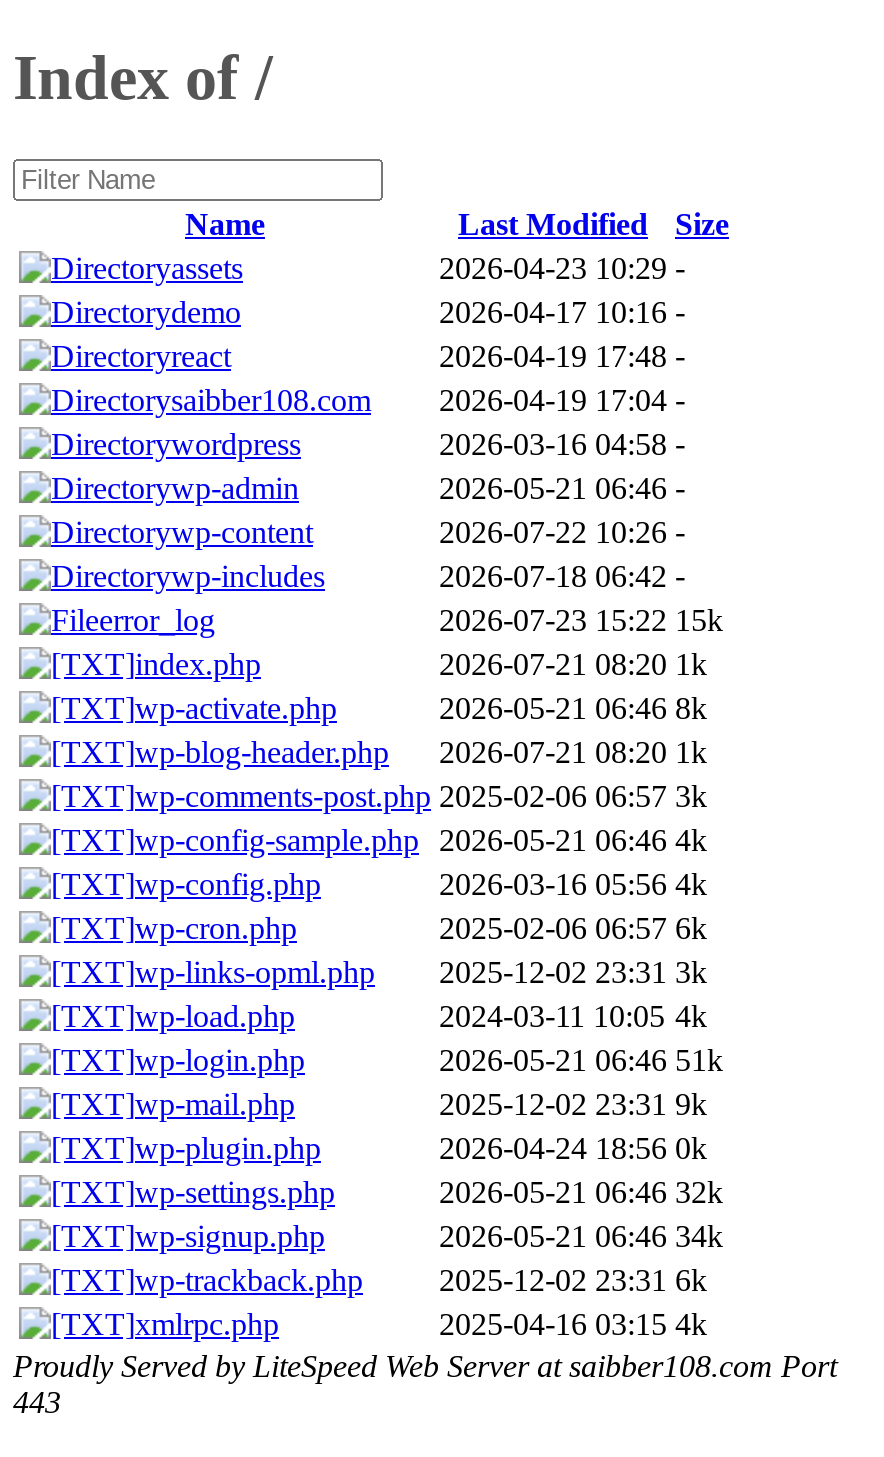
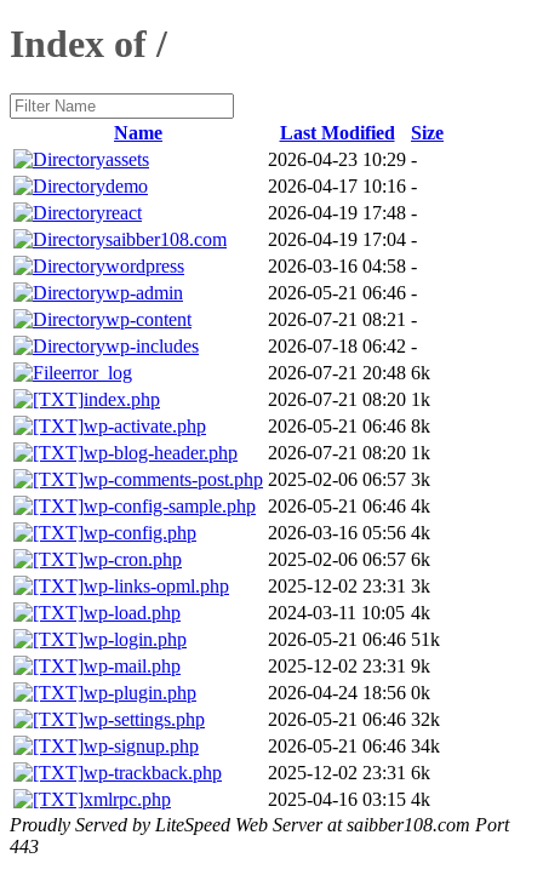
- 2026-07-22 10:26 -
+ 2026-07-21 08:21 -

- 2026-07-23 15:22 15k
+ 2026-07-21 20:48 6k
